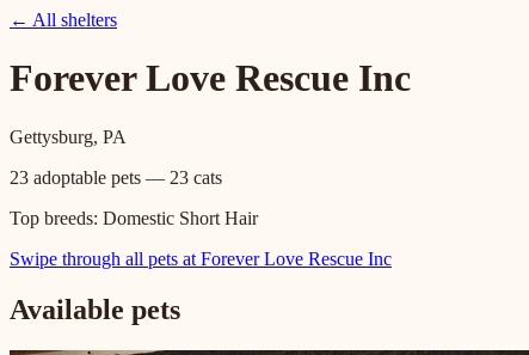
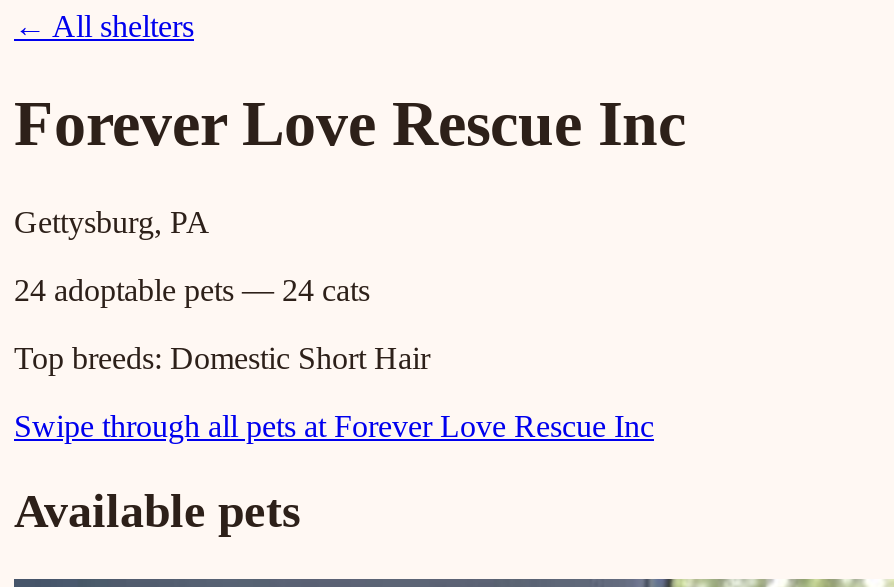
- 23 adoptable pets — 23 cats
+ 24 adoptable pets — 24 cats
